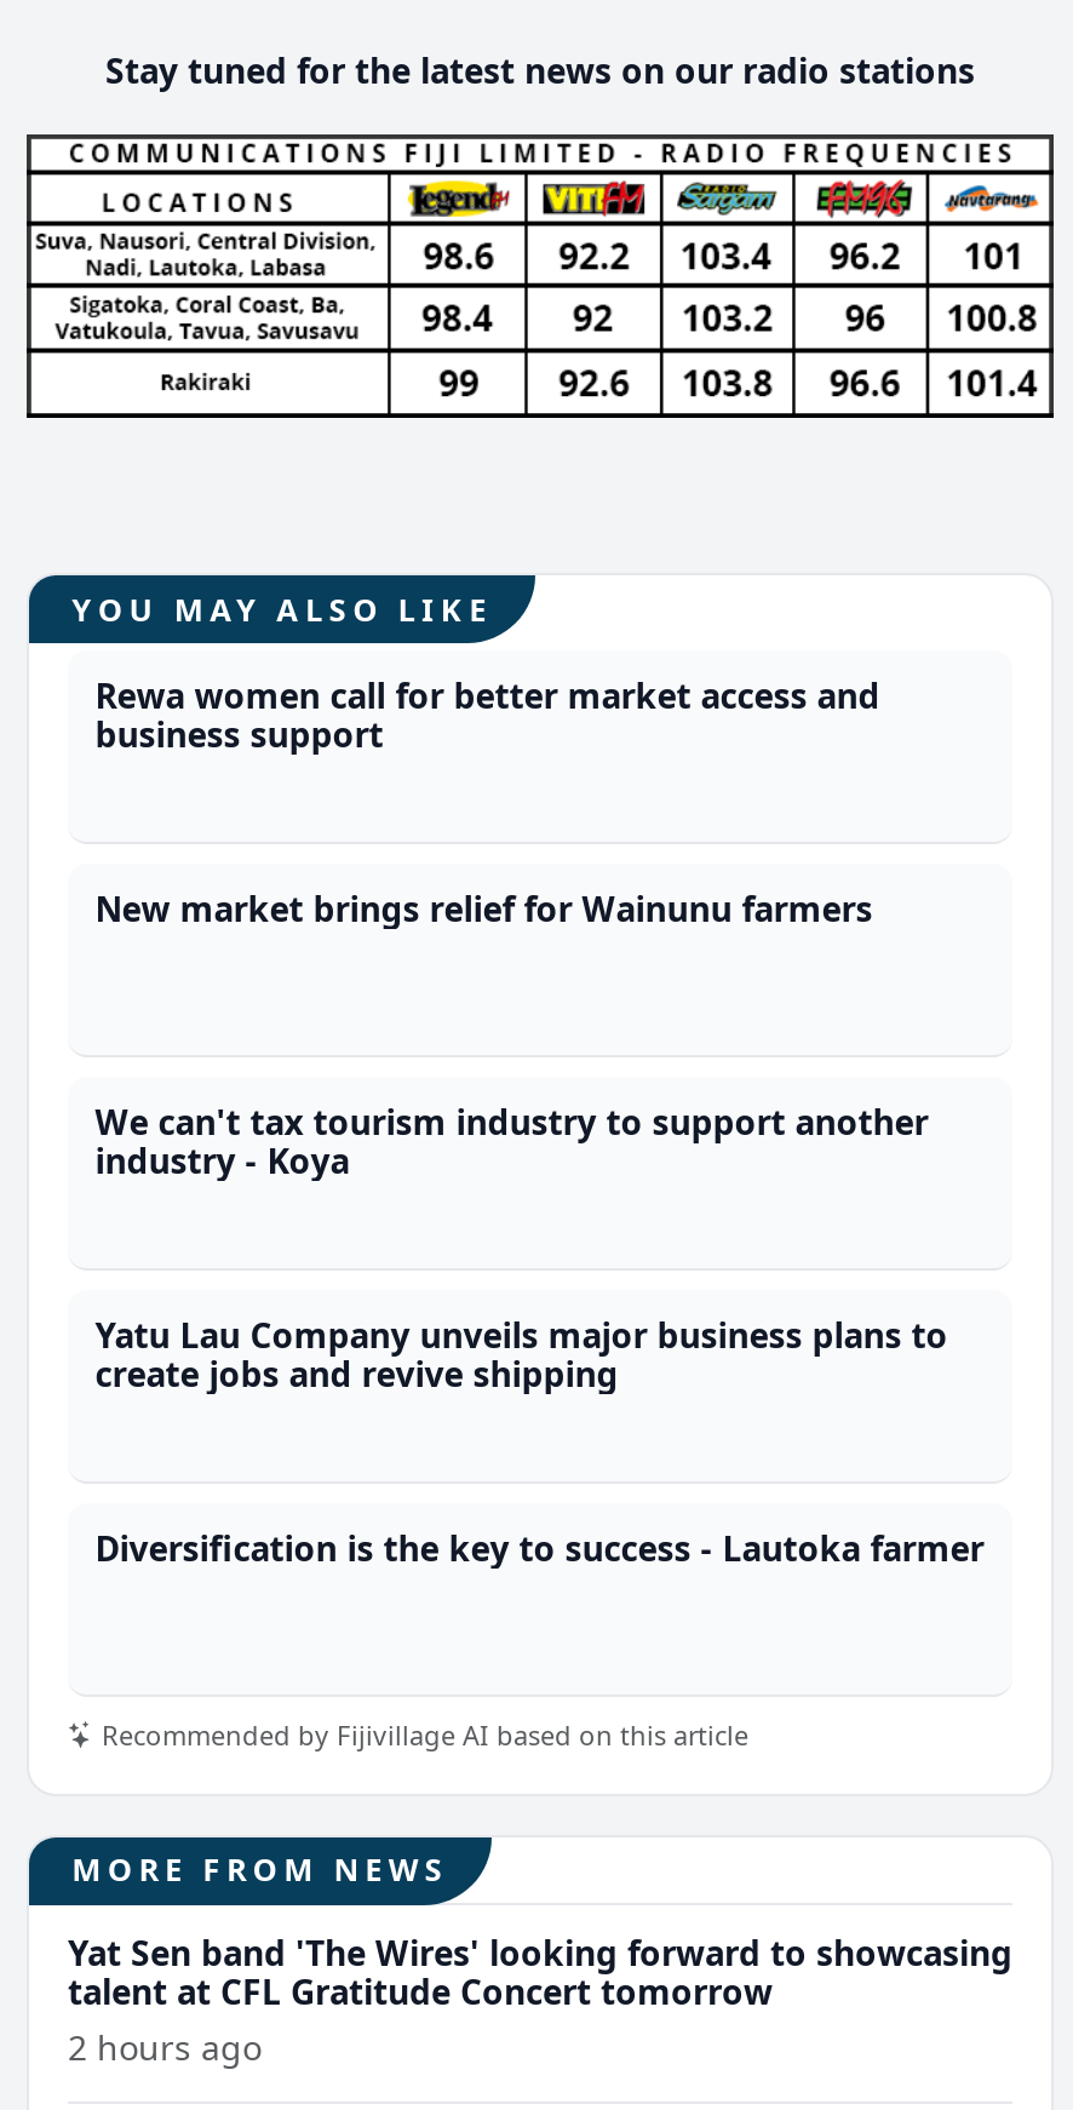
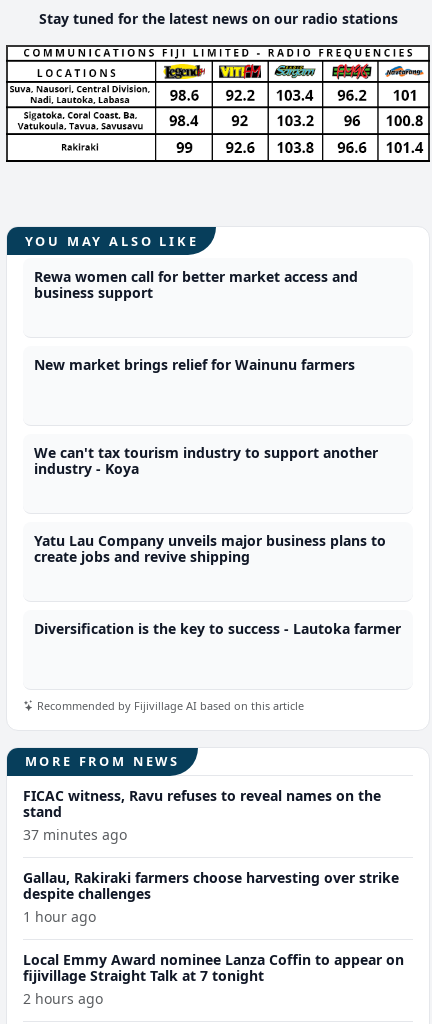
- Yat Sen band 'The Wires' looking forward to showcasing
- talent at CFL Gratitude Concert tomorrow
+ FICAC witness, Ravu refuses to reveal names on the
+ stand
+ 37 minutes ago
+ Gallau, Rakiraki farmers choose harvesting over strike
+ despite challenges
+ 1 hour ago
+ Local Emmy Award nominee Lanza Coffin to appear on
+ fijivillage Straight Talk at 7 tonight
